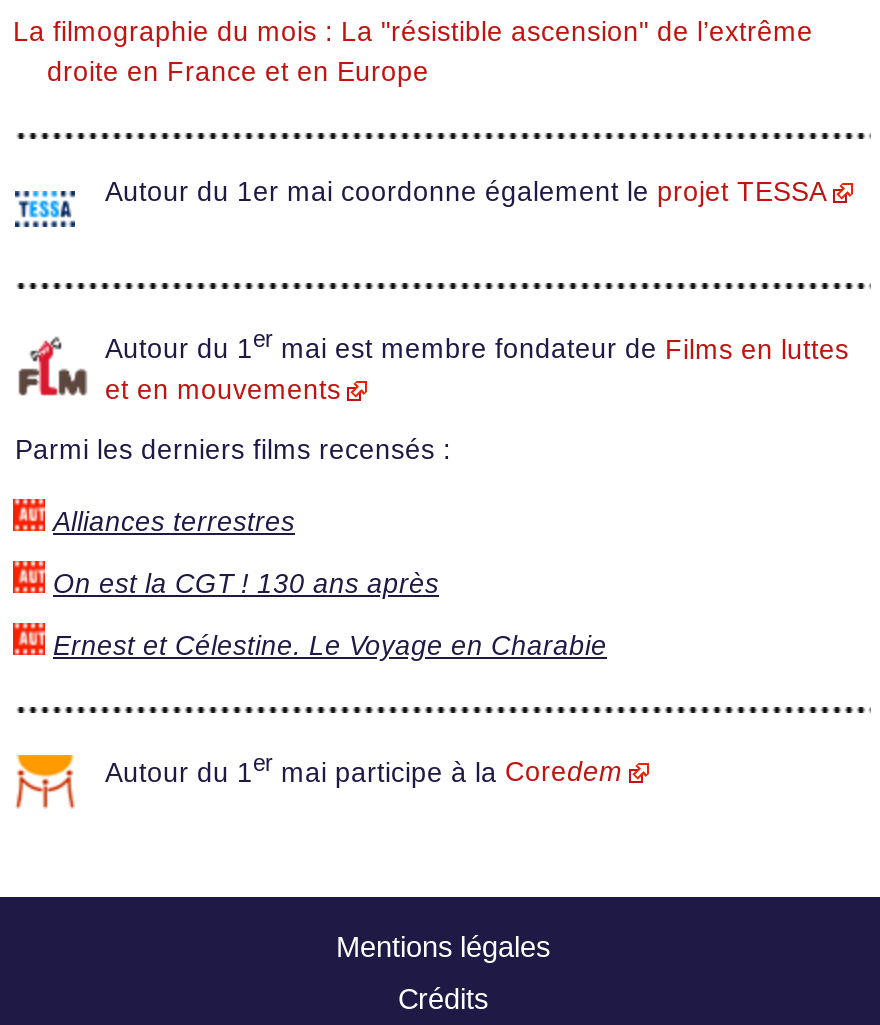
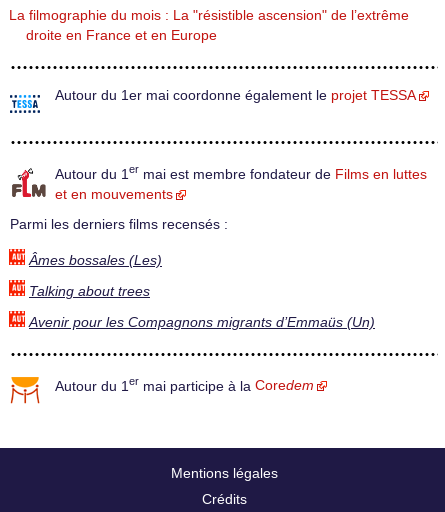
- Alliances terrestres
+ Âmes bossales (Les)

- On est la CGT ! 130 ans après
+ Talking about trees

- Ernest et Célestine. Le Voyage en Charabie
+ Avenir pour les Compagnons migrants d’Emmaüs (Un)
